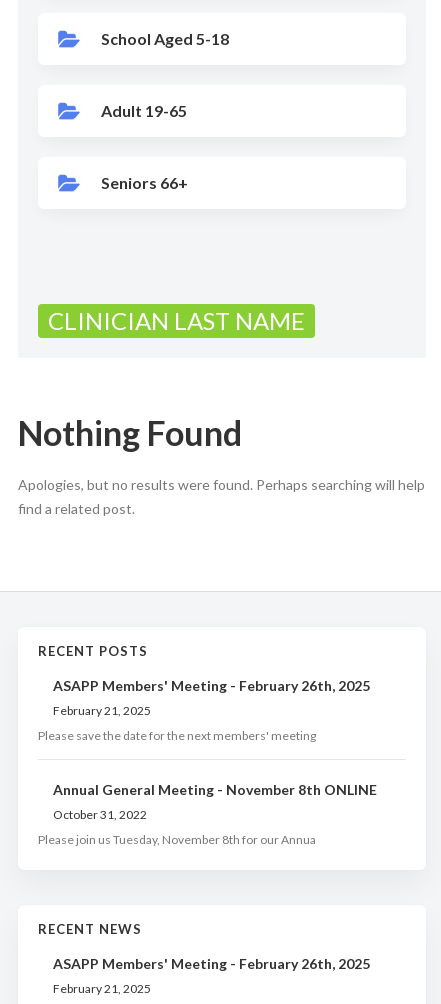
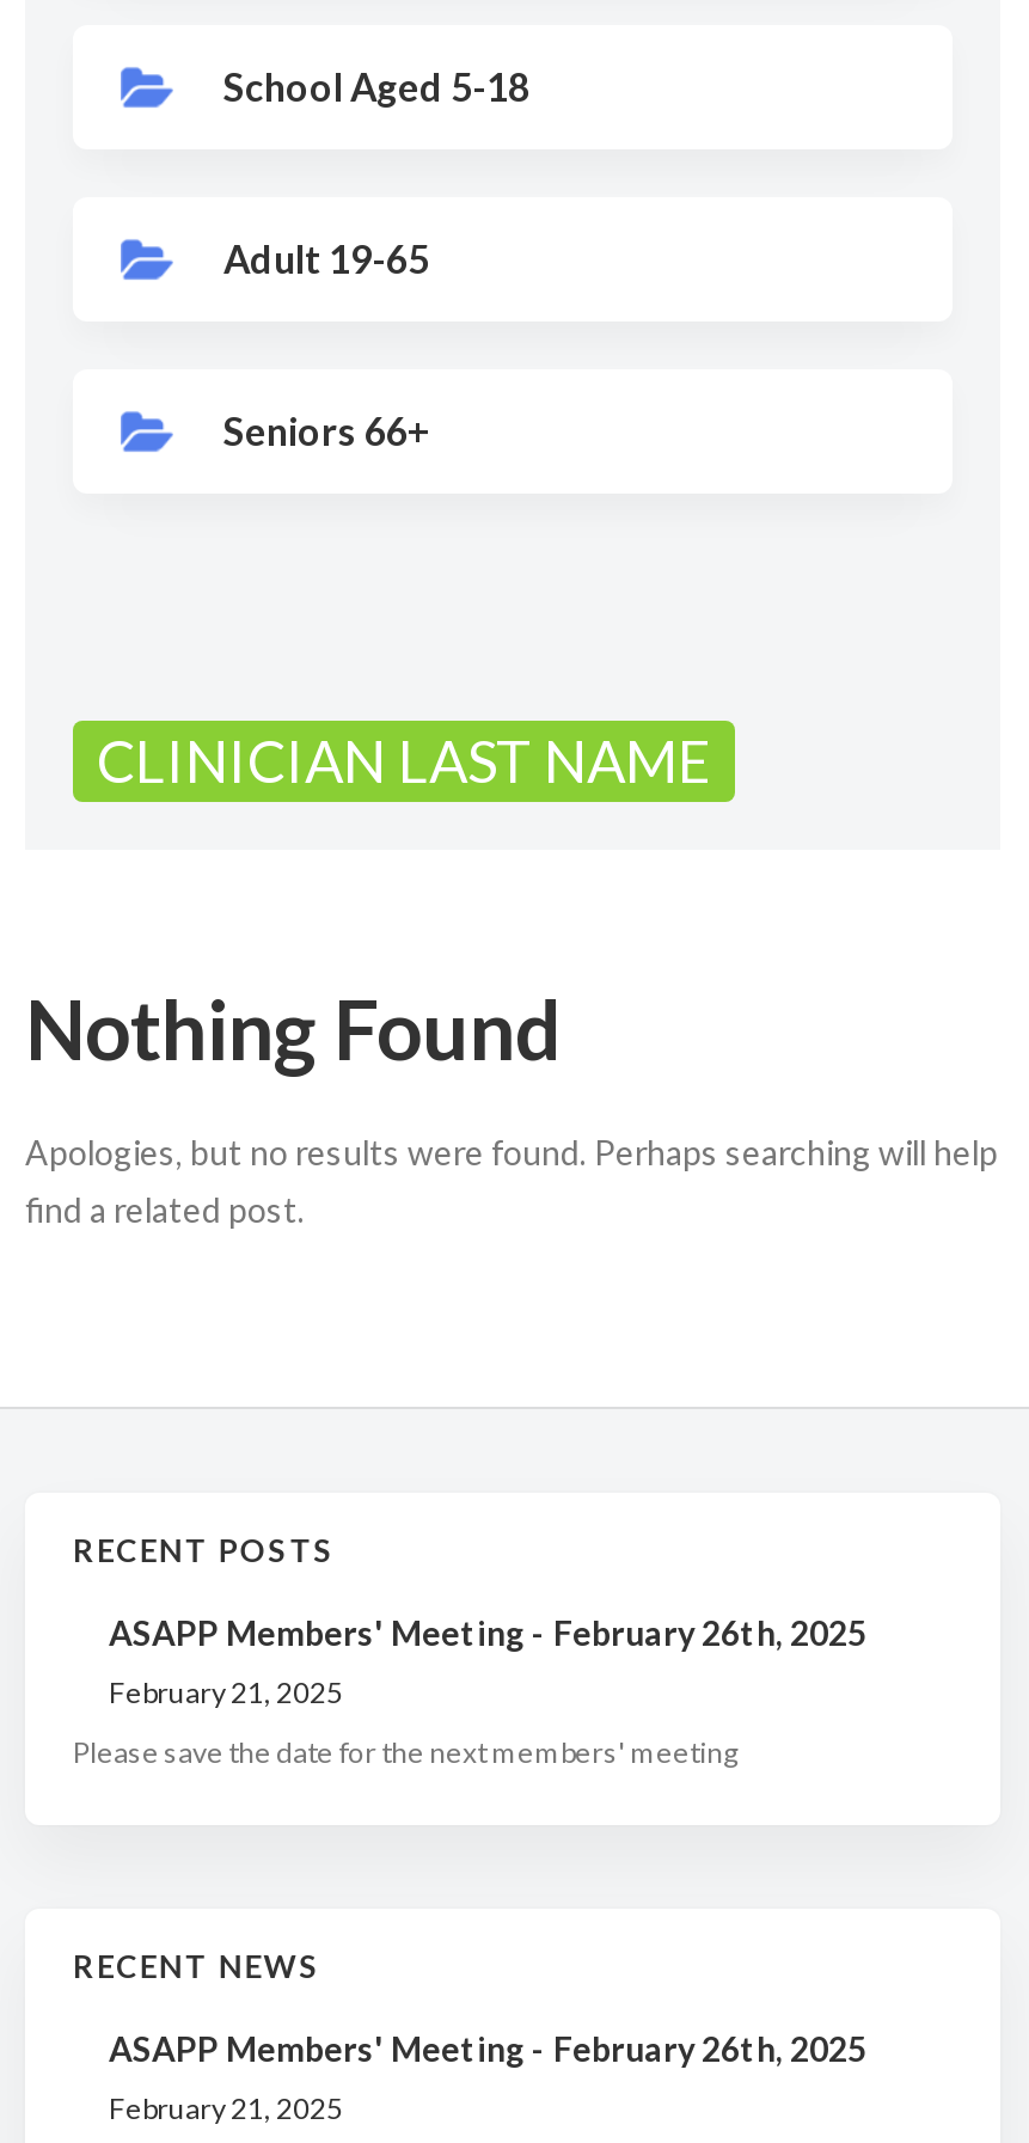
- Annual General Meeting - November 8th ONLINE
- October 31, 2022
- Please join us Tuesday, November 8th for our Annua
